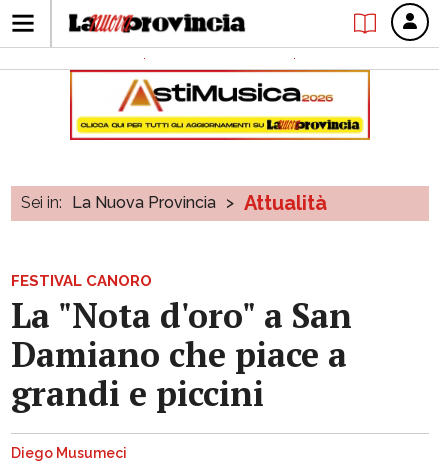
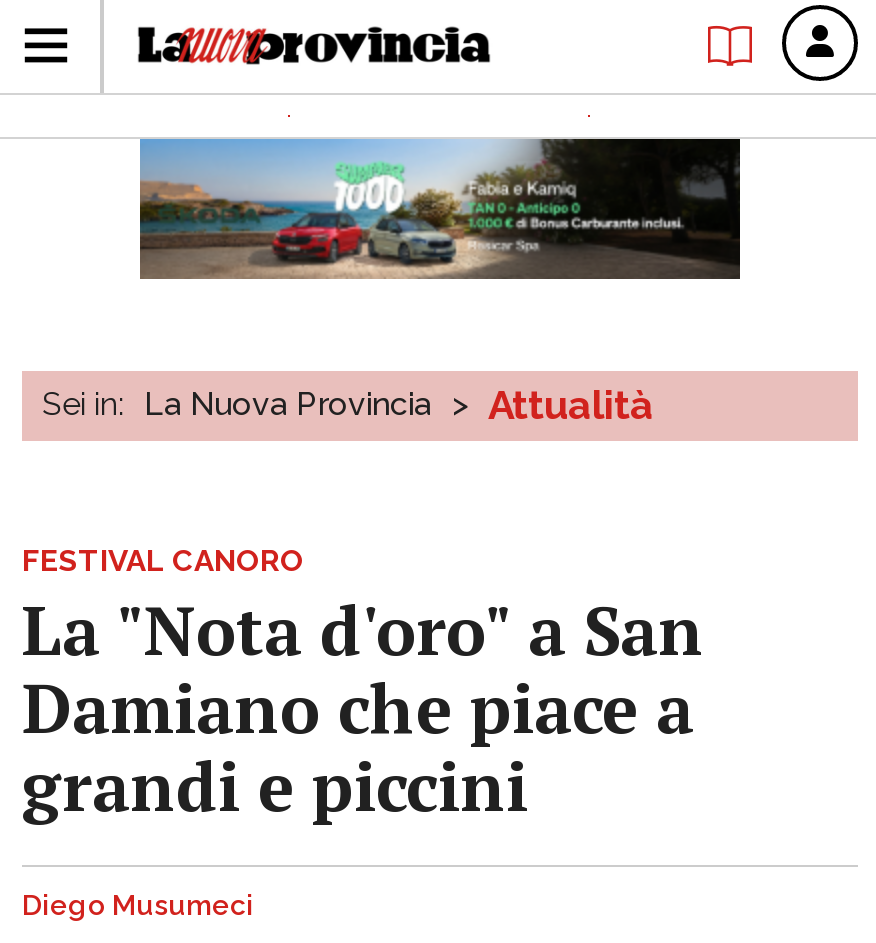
- [image]
+ [image]
